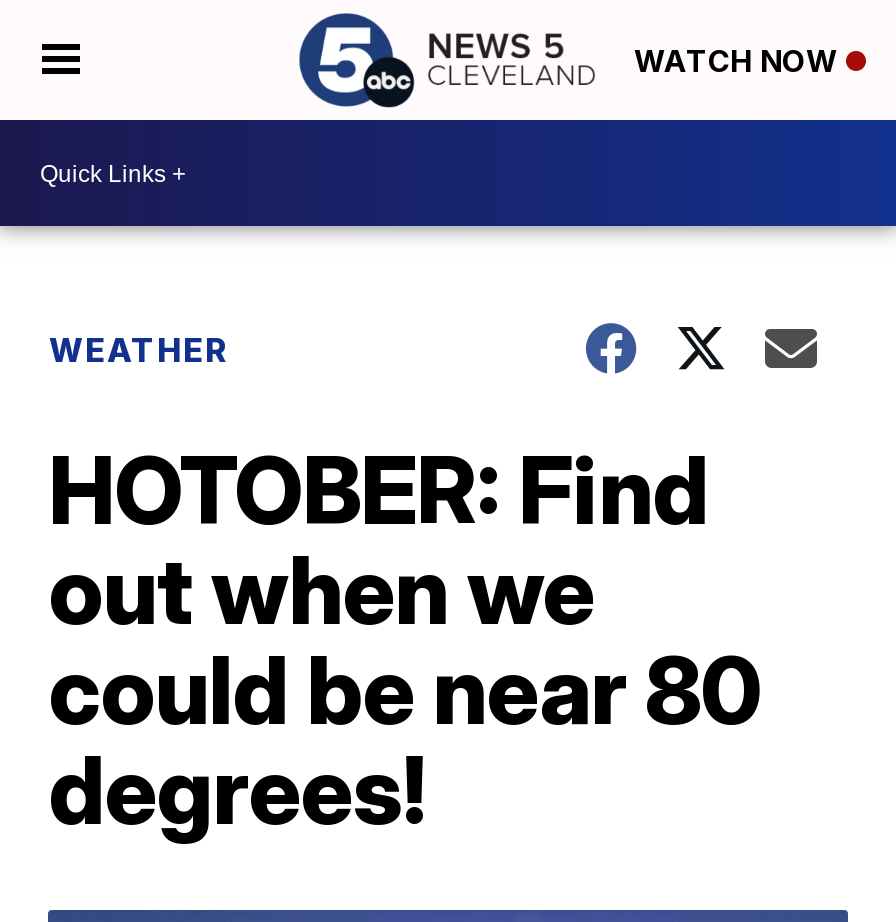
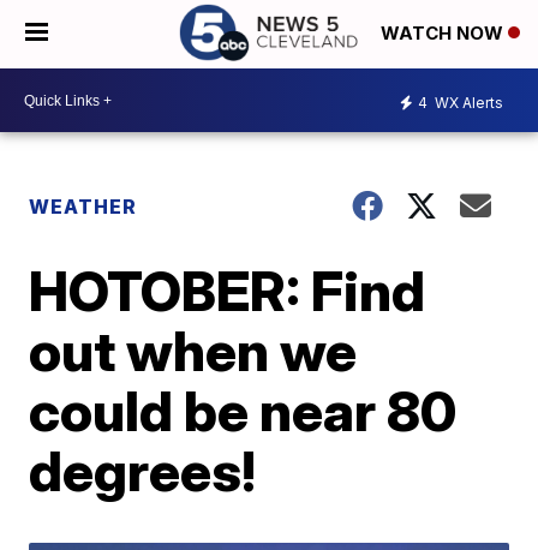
+ 4 WX Alerts
